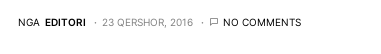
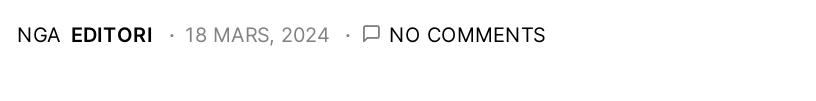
- NGA EDITORI 23 QERSHOR, 2016
+ NGA EDITORI 18 MARS, 2024
